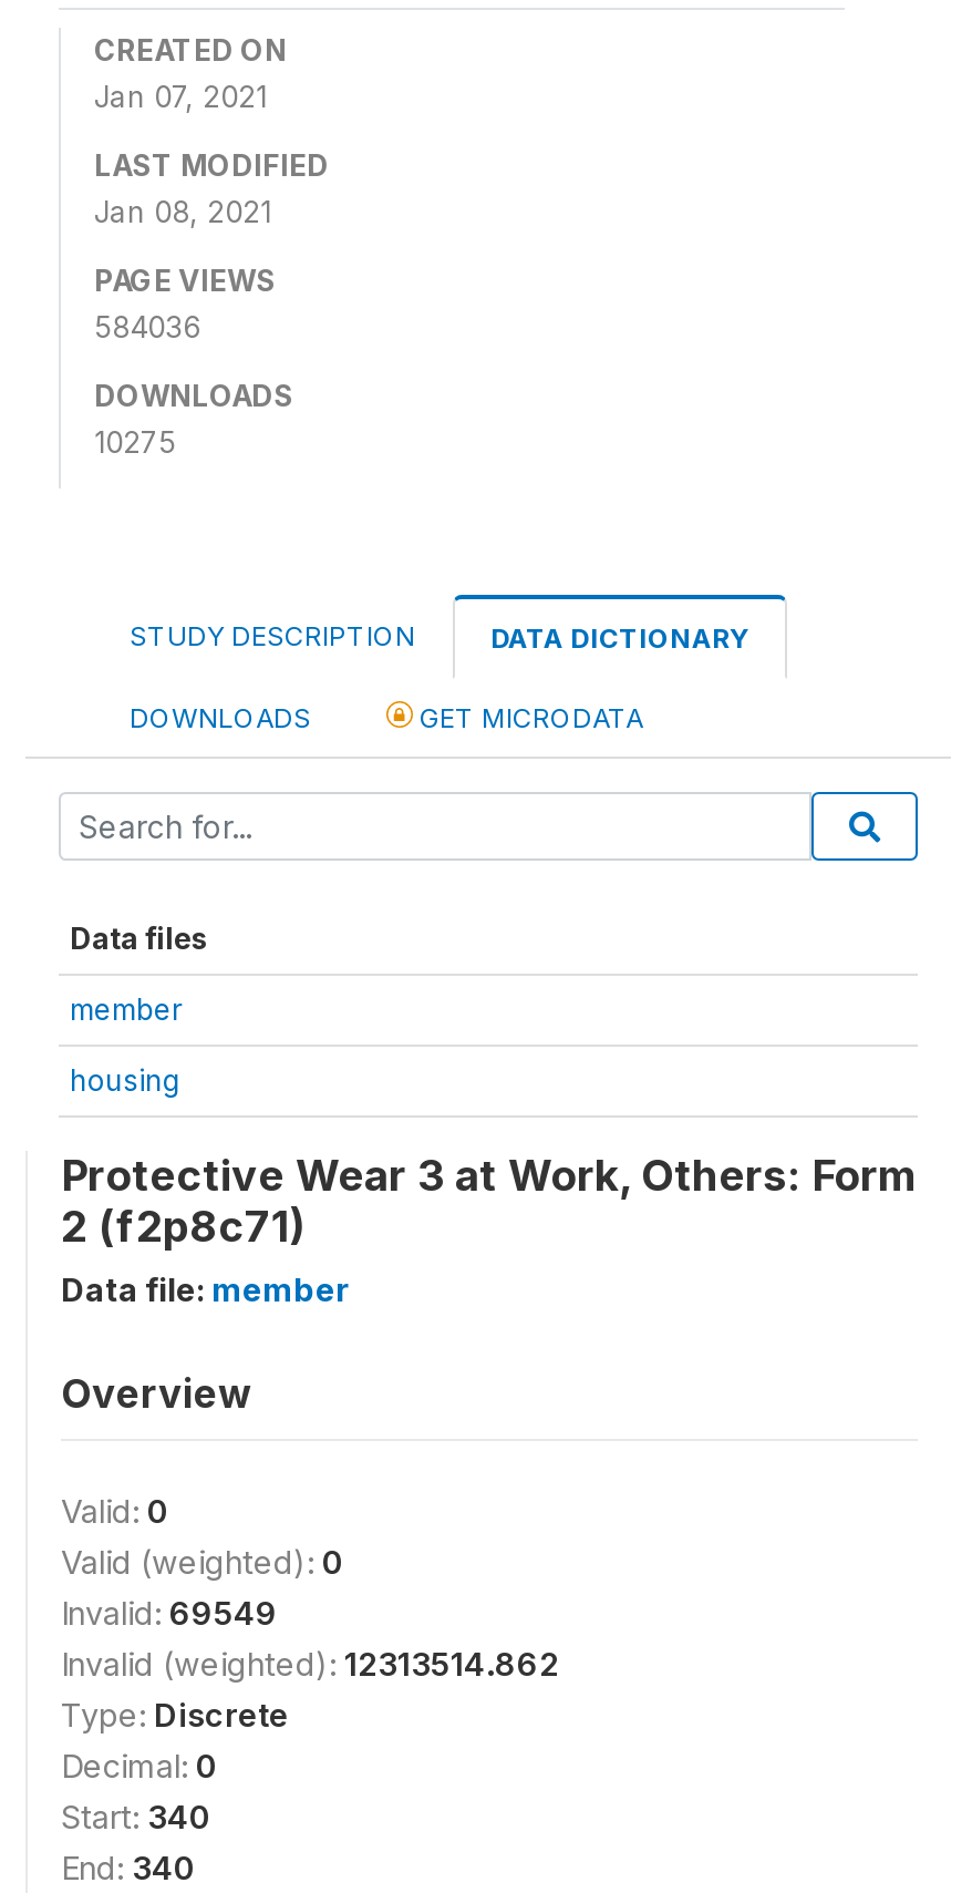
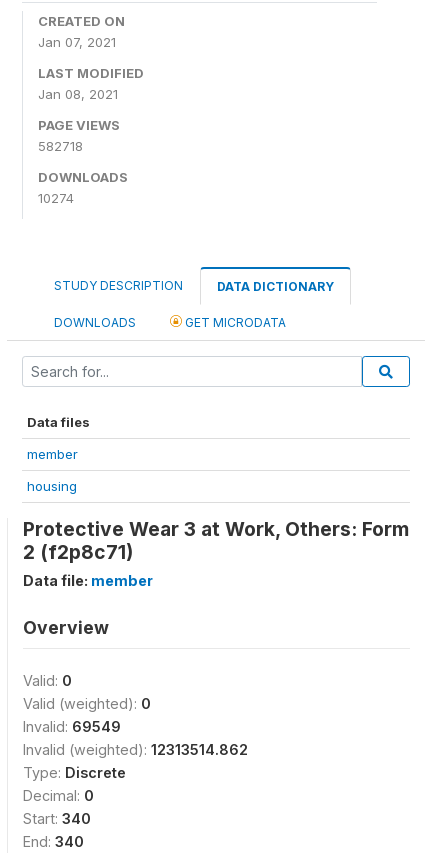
- 584036
+ 582718

- 10275
+ 10274
